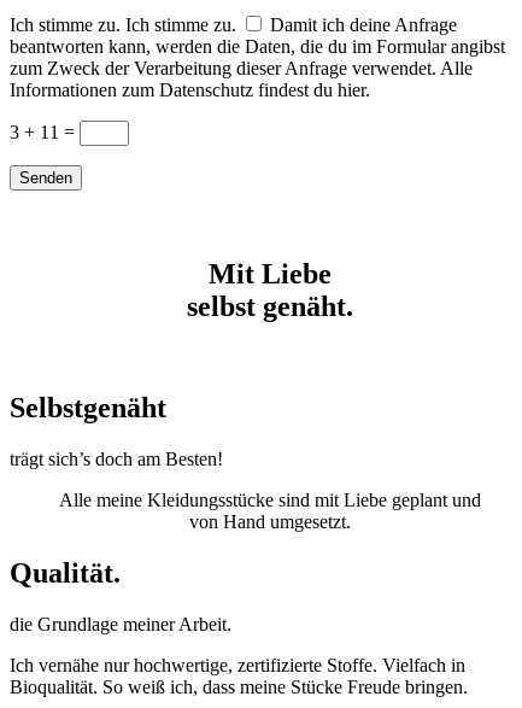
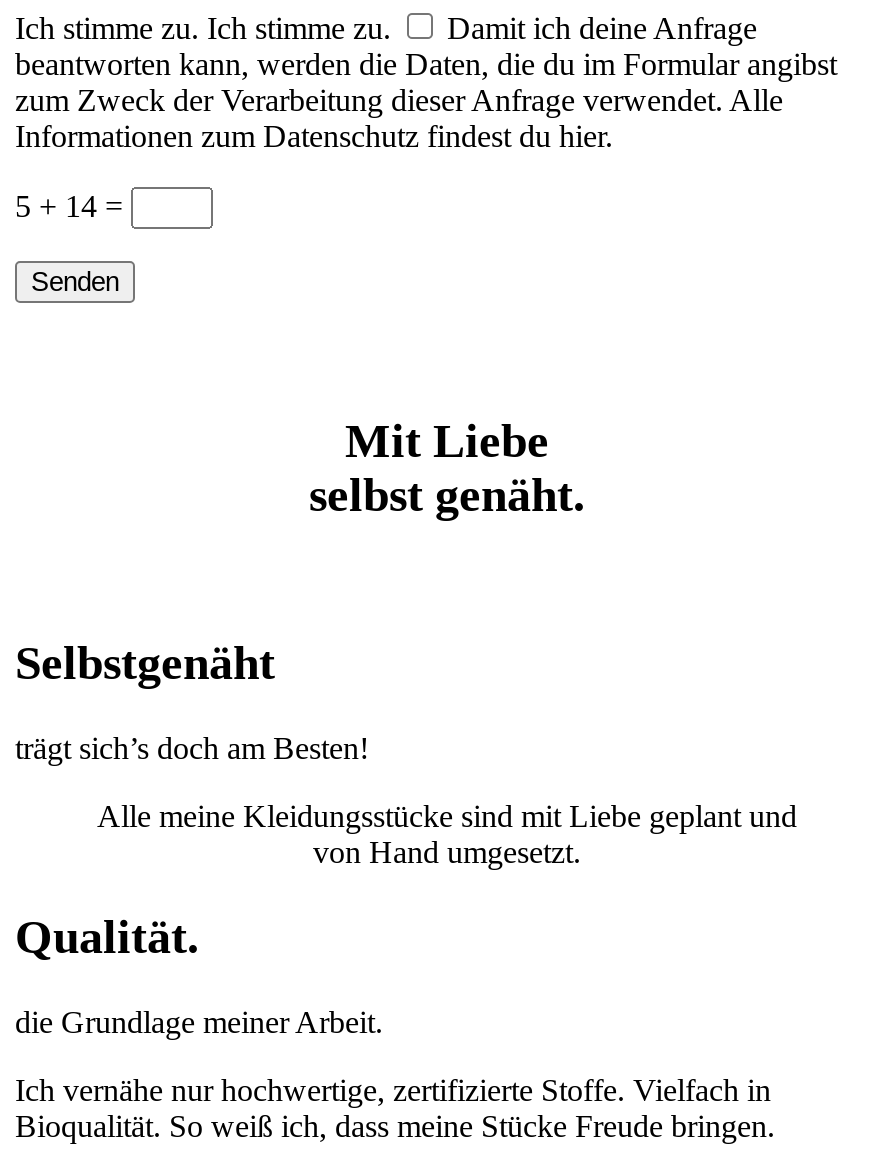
- 3 + 11 =
+ 5 + 14 =
